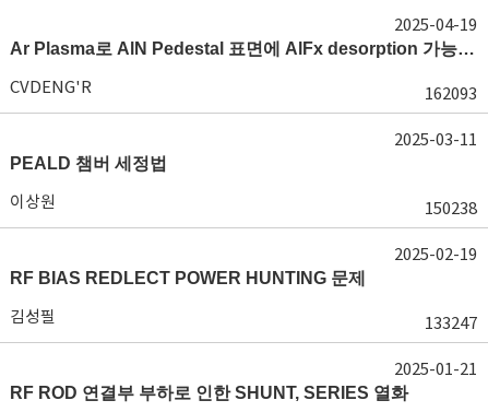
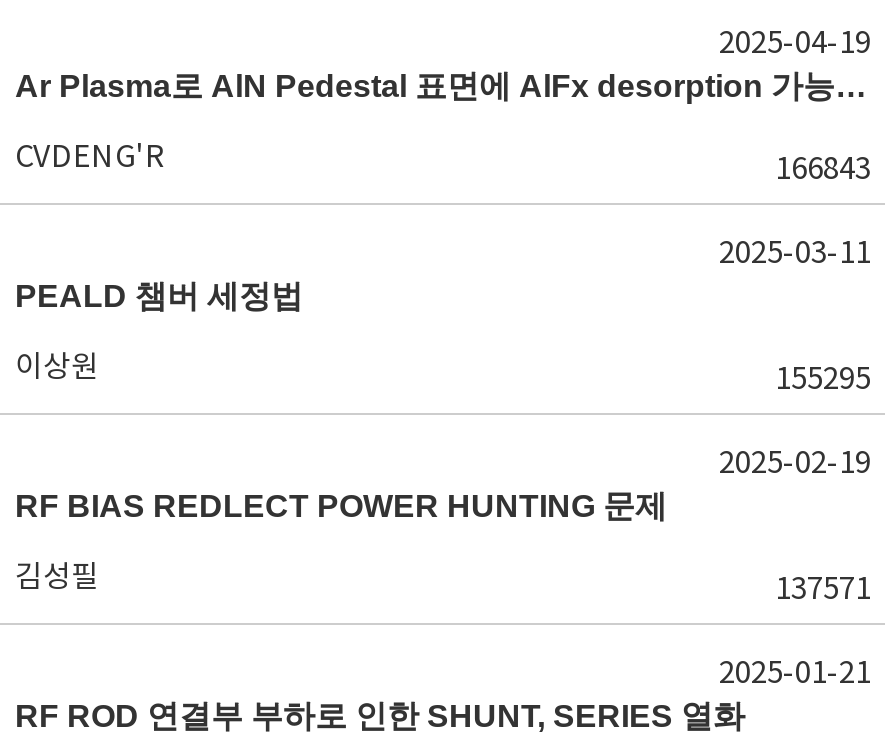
- 162093
+ 166843

- 150238
+ 155295

- 133247
+ 137571
